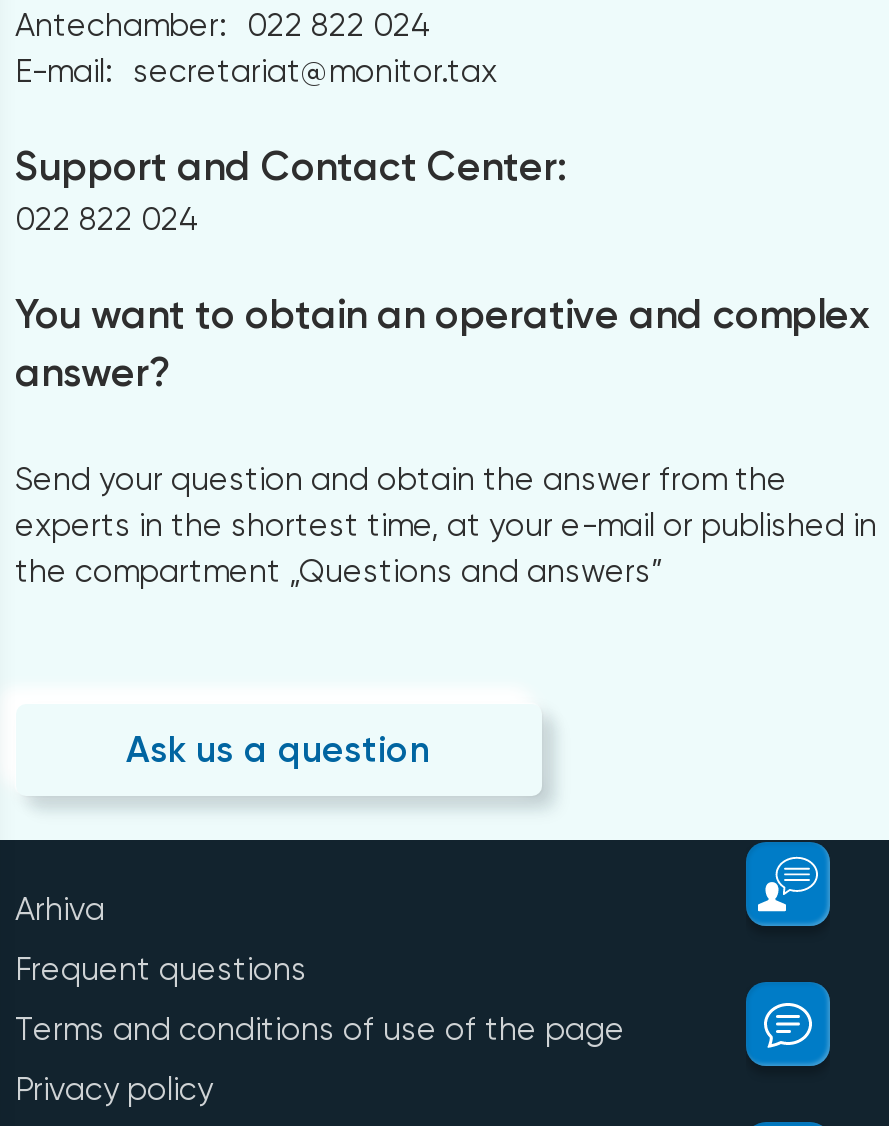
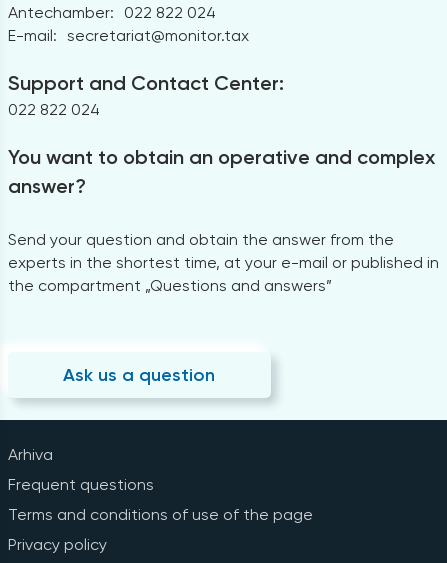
- [image]

- [image]
